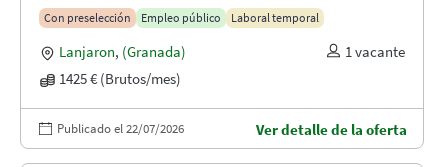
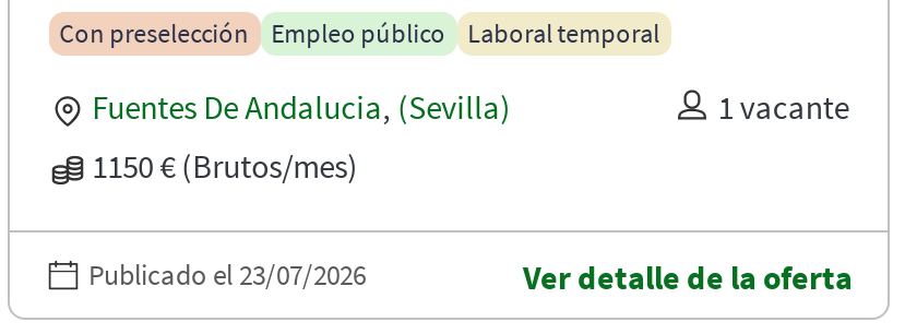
- Lanjaron, (Granada)
+ Fuentes De Andalucia, (Sevilla)

- 1425 € (Brutos/mes)
+ 1150 € (Brutos/mes)

- Publicado el 22/07/2026
+ Publicado el 23/07/2026
